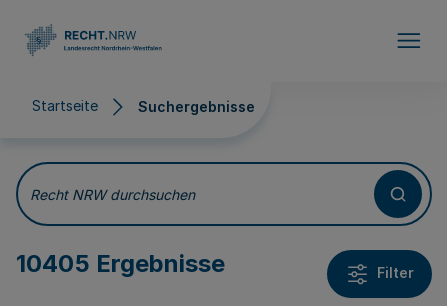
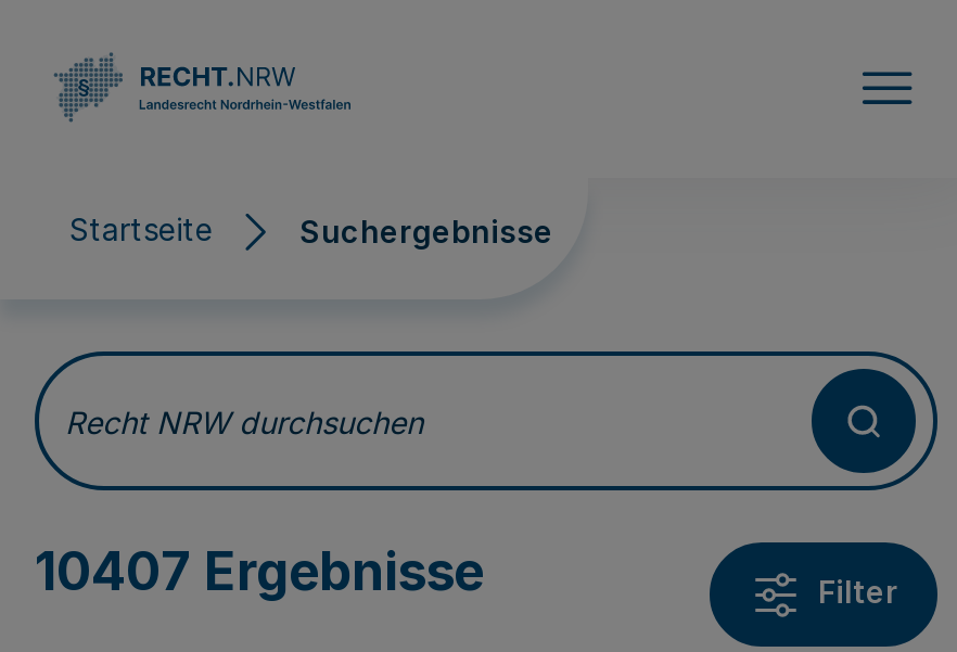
- 10405 Ergebnisse
+ 10407 Ergebnisse
